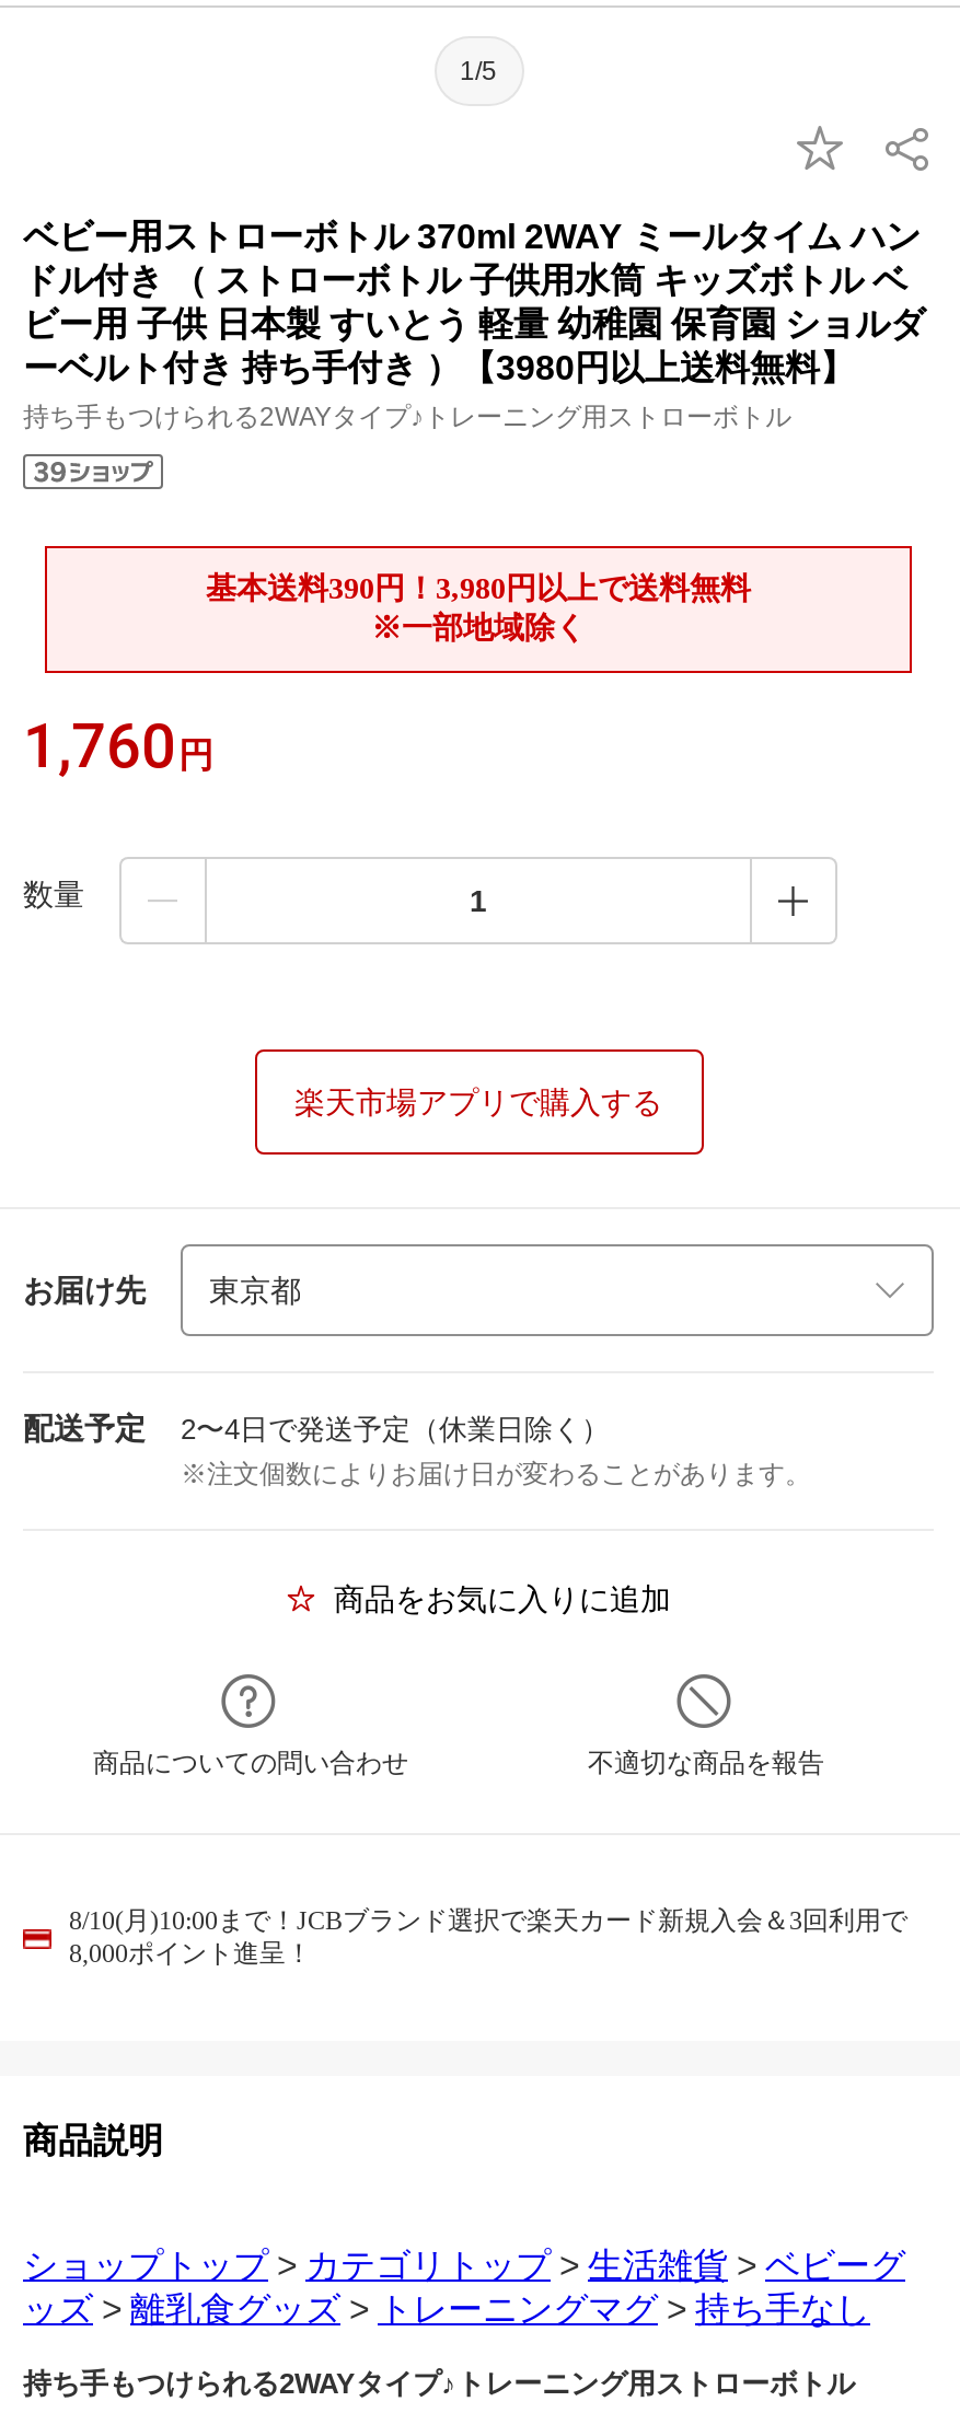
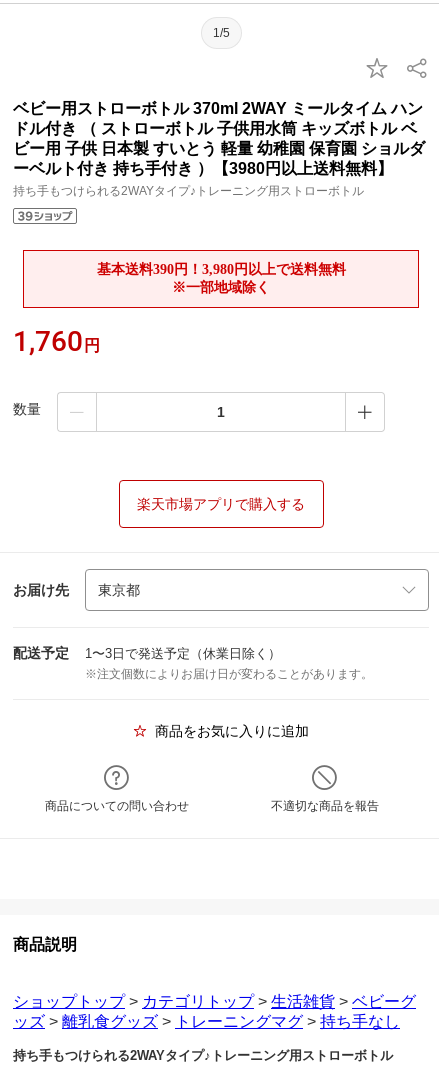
- 2〜4日で発送予定（休業日除く）
+ 1〜3日で発送予定（休業日除く）

- 8/10(月)10:00まで！JCBブランド選択で楽天カード新規入会＆3回利用で
- 8,000ポイント進呈！
